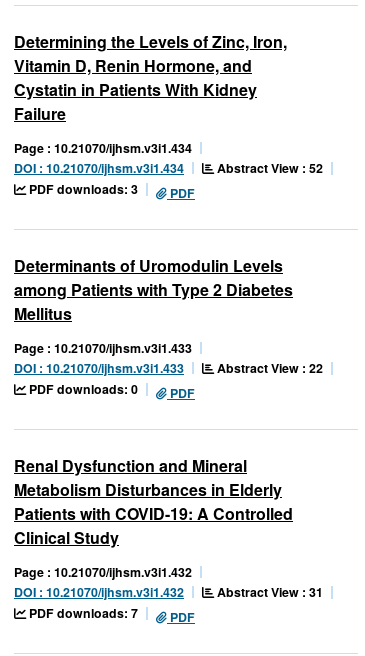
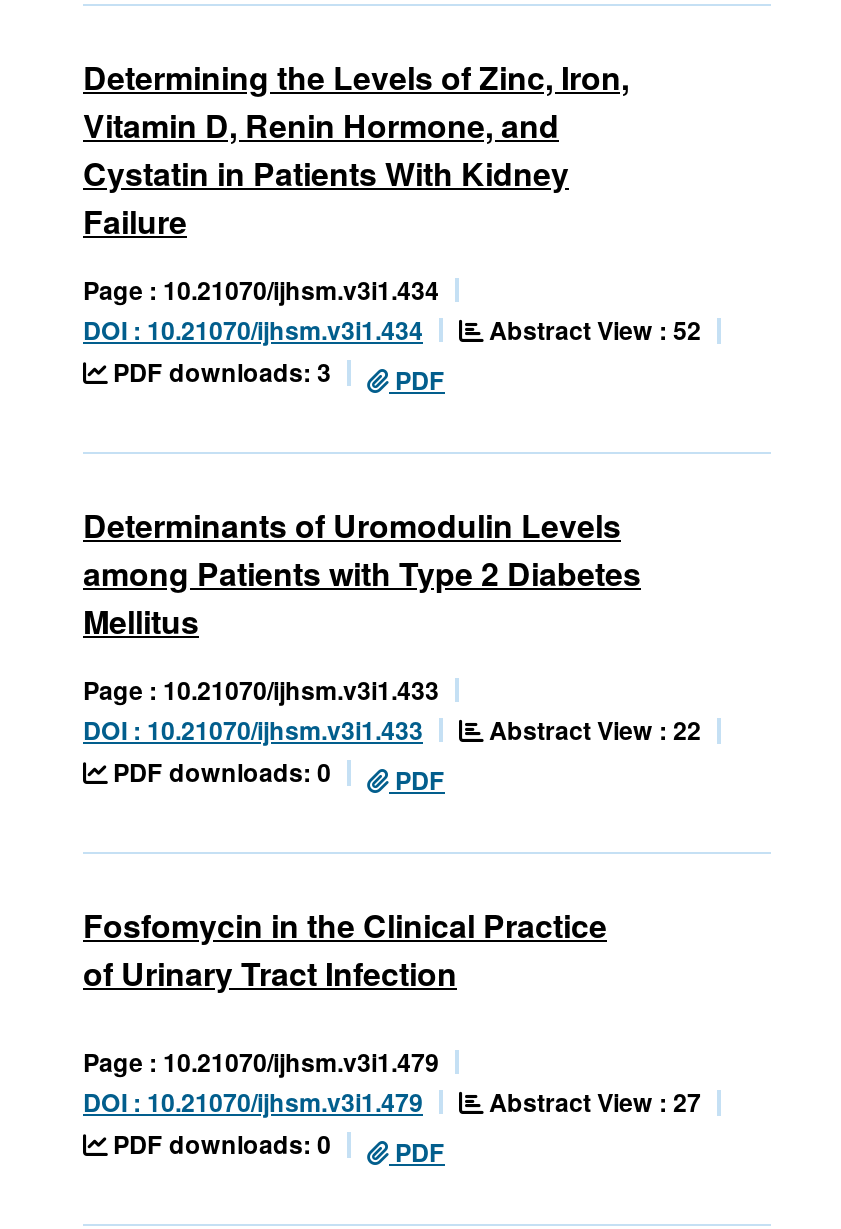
- Renal Dysfunction and Mineral
- Metabolism Disturbances in Elderly
- Patients with COVID-19: A Controlled
- Clinical Study
+ Fosfomycin in the Clinical Practice
+ of Urinary Tract Infection

- Page : 10.21070/ijhsm.v3i1.432
- DOI : 10.21070/ijhsm.v3i1.432
- Abstract View : 31
- PDF downloads: 7
+ Page : 10.21070/ijhsm.v3i1.479
+ DOI : 10.21070/ijhsm.v3i1.479
+ Abstract View : 27
+ PDF downloads: 0
